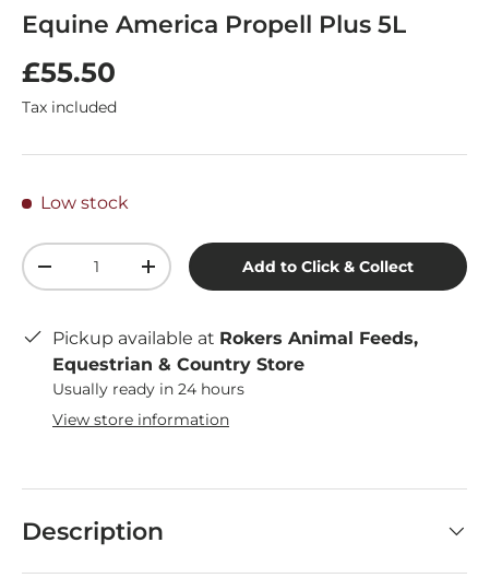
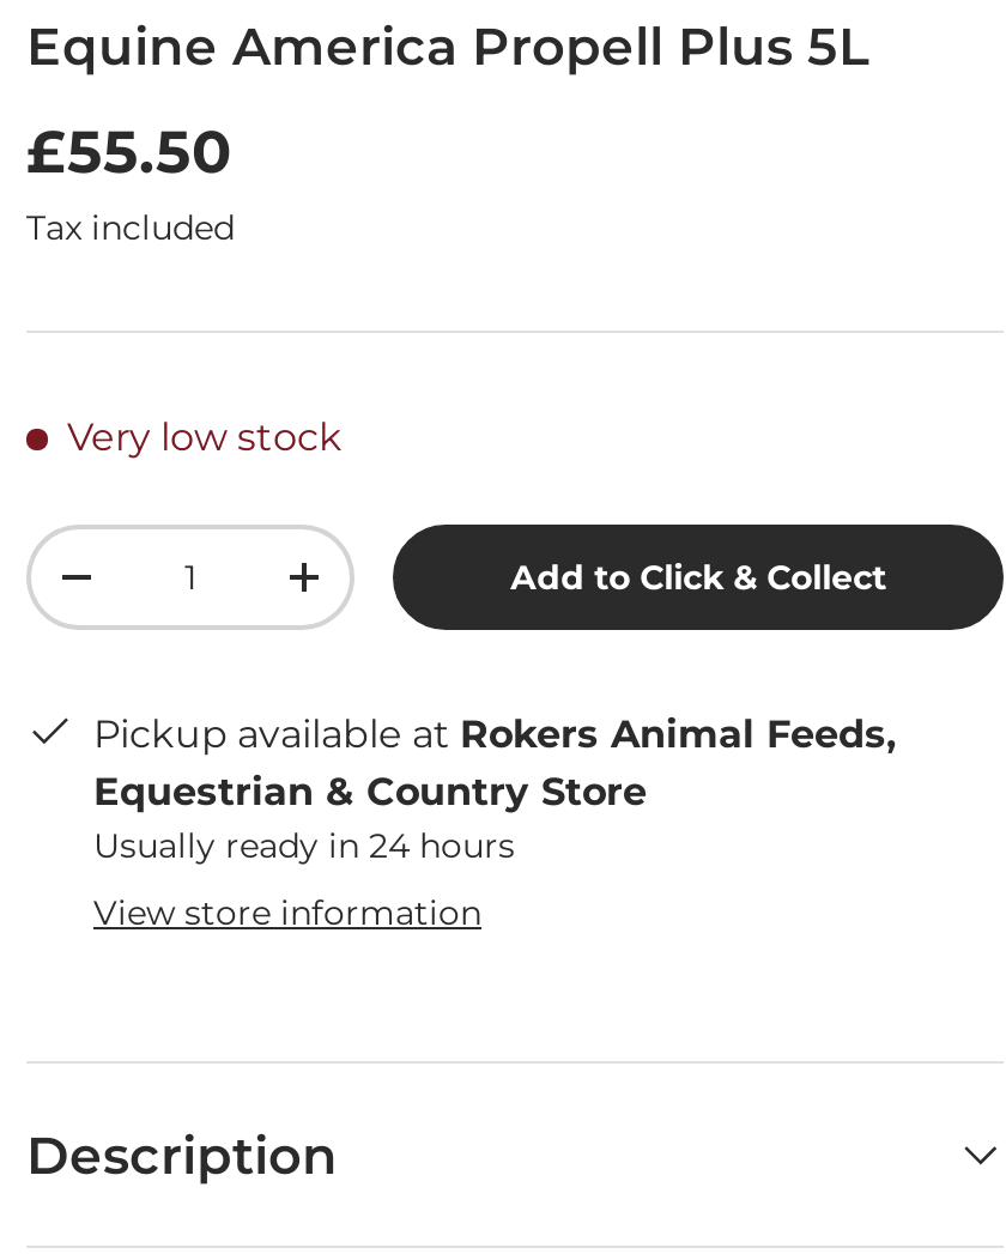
- Low stock
+ Very low stock
